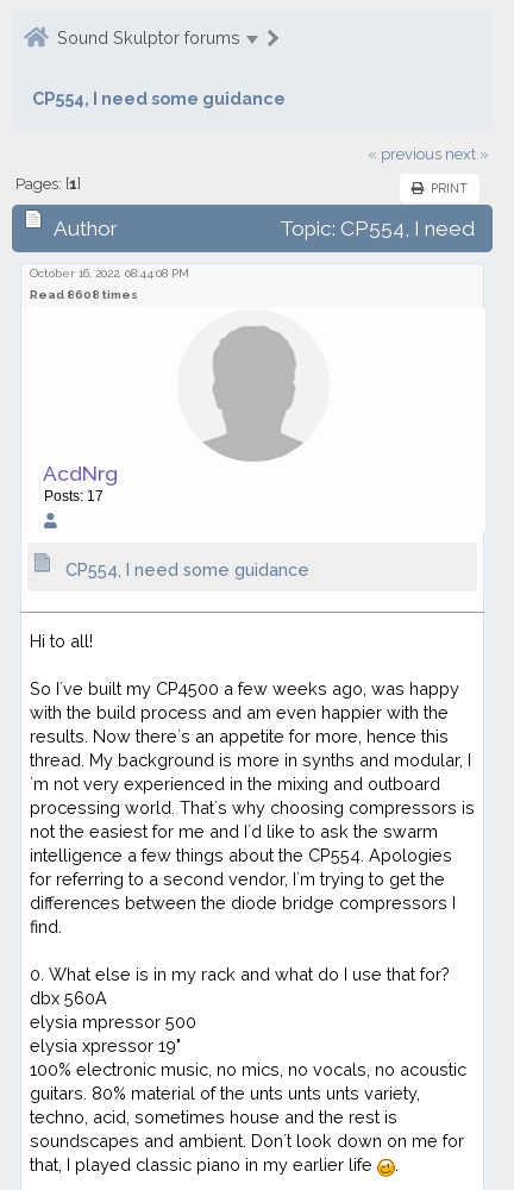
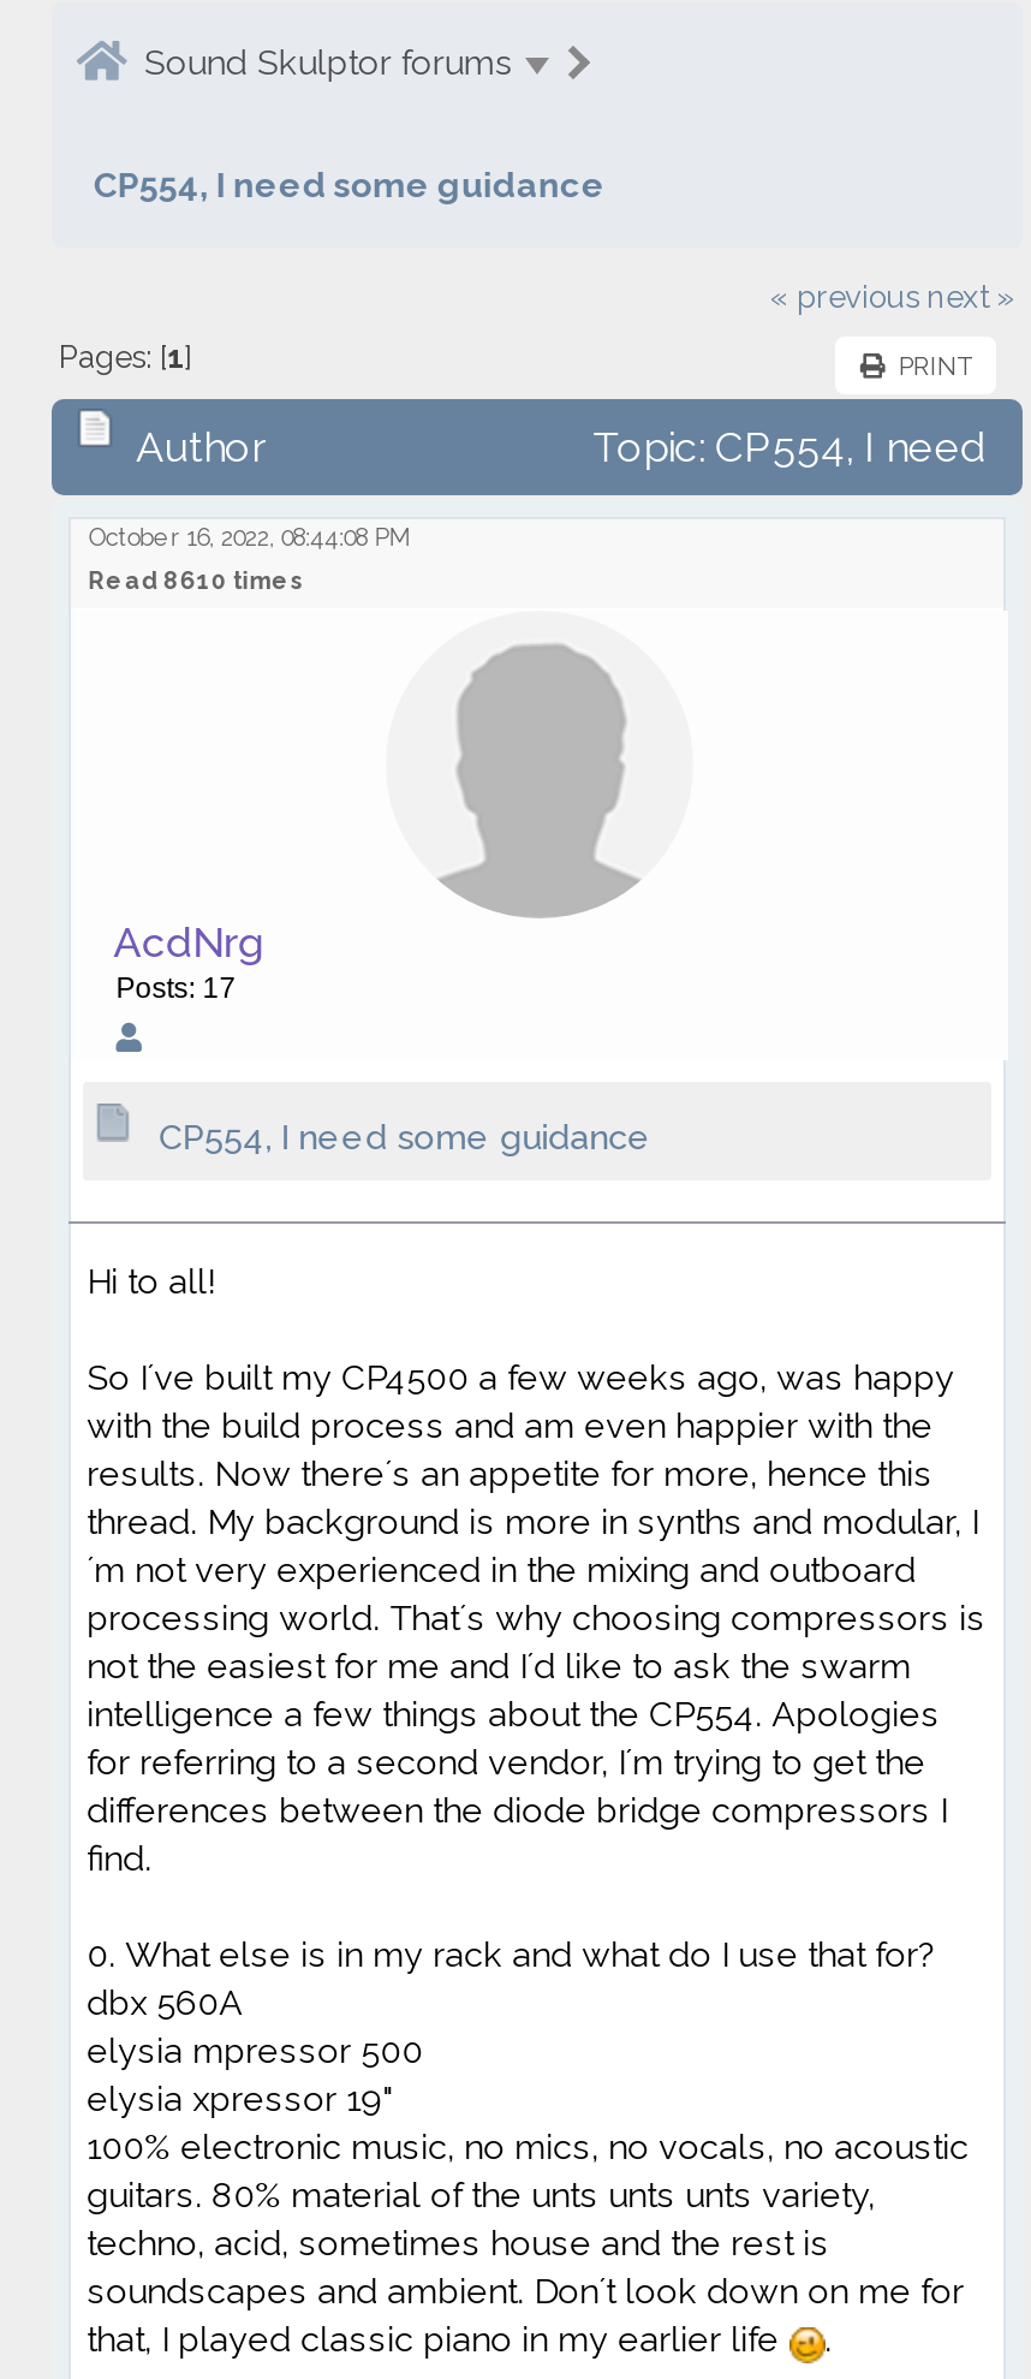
- Read 8608 times
+ Read 8610 times
